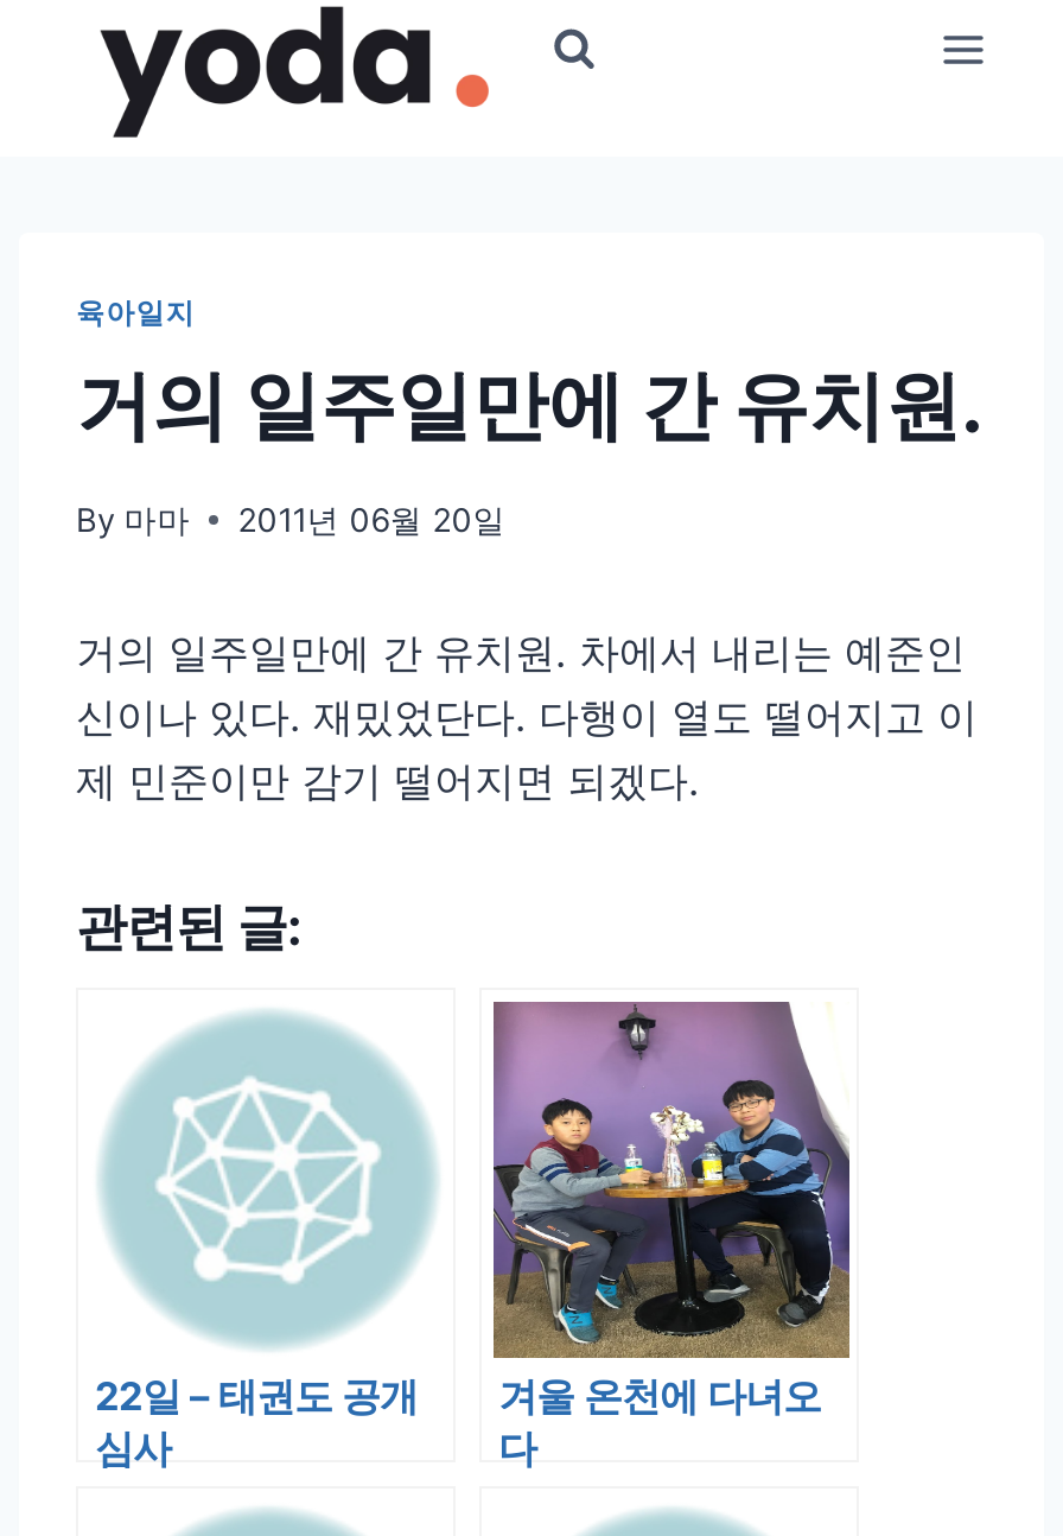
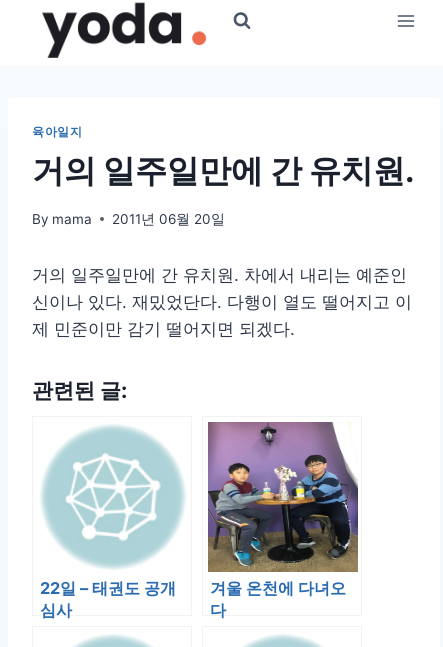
- By 마마
+ By mama
